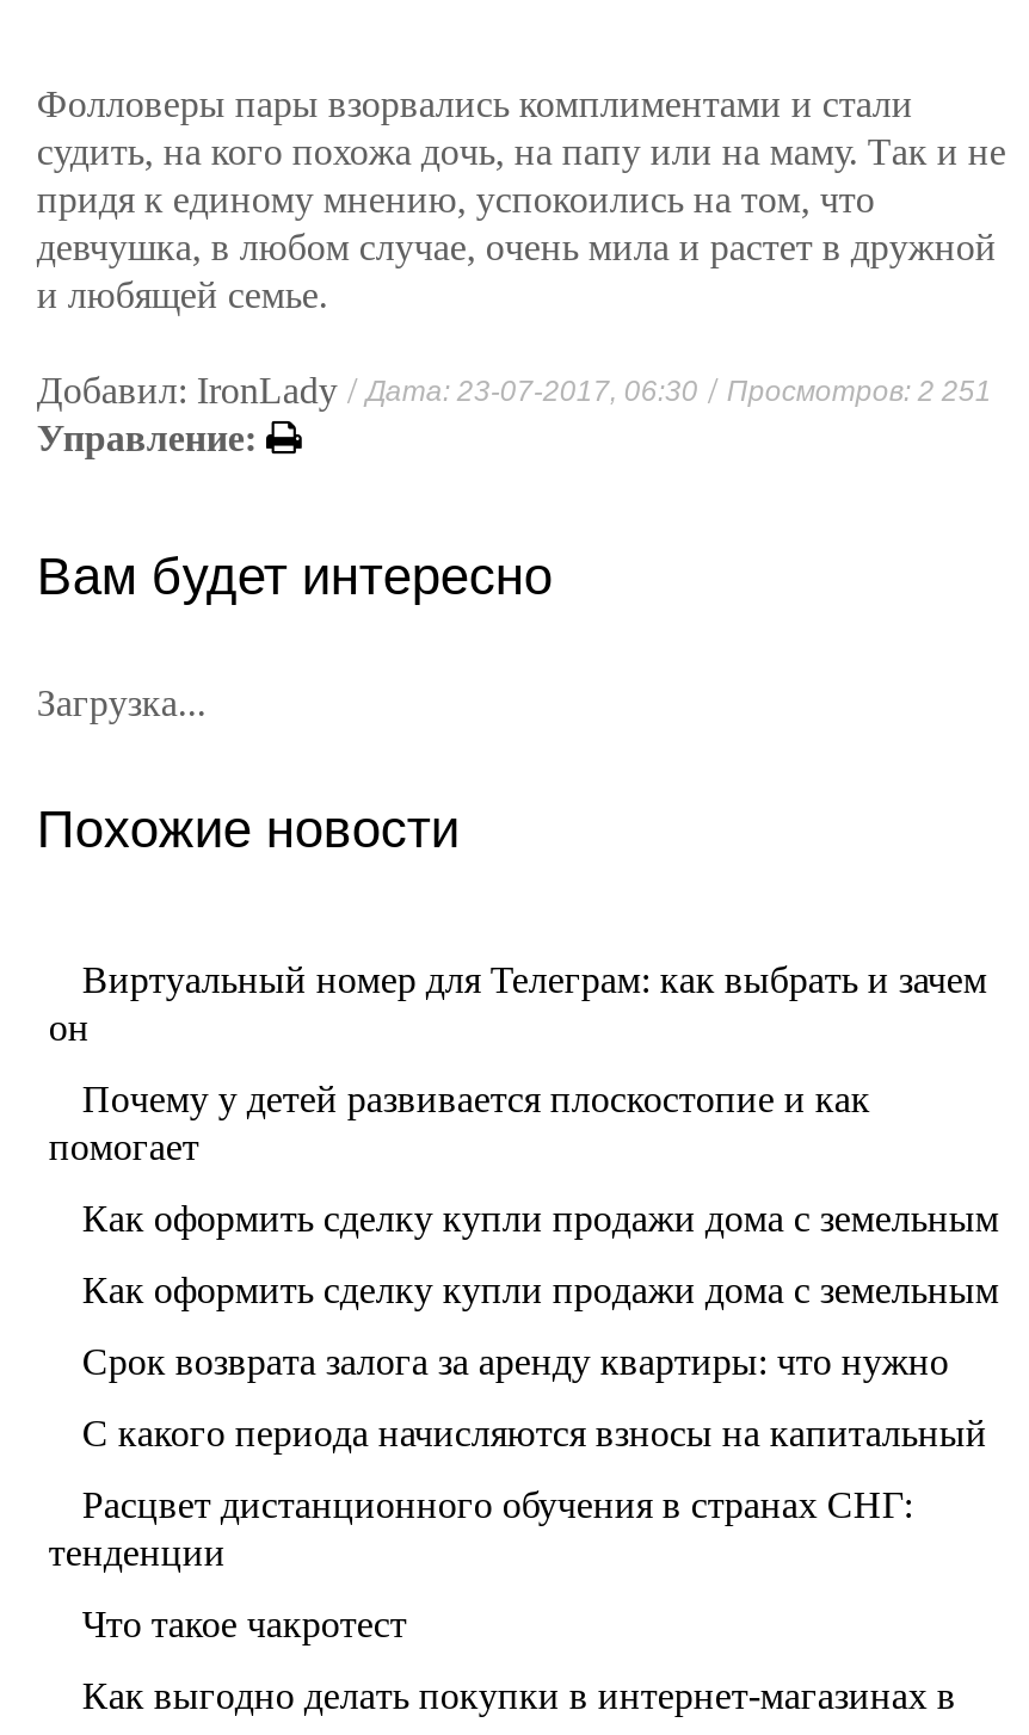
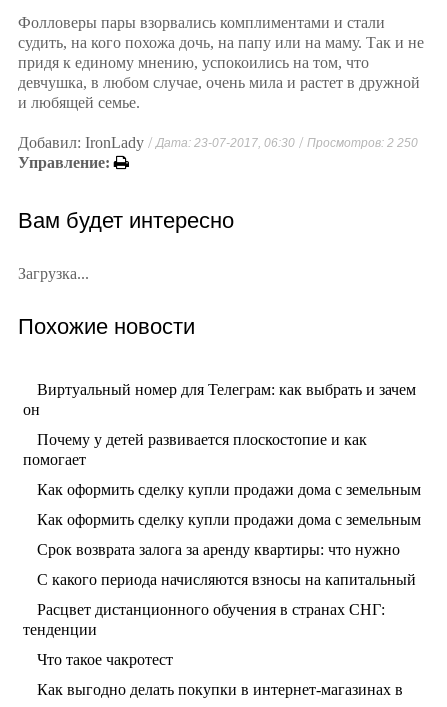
- Добавил: IronLady / Дата: 23-07-2017, 06:30 / Просмотров: 2 251
+ Добавил: IronLady / Дата: 23-07-2017, 06:30 / Просмотров: 2 250
